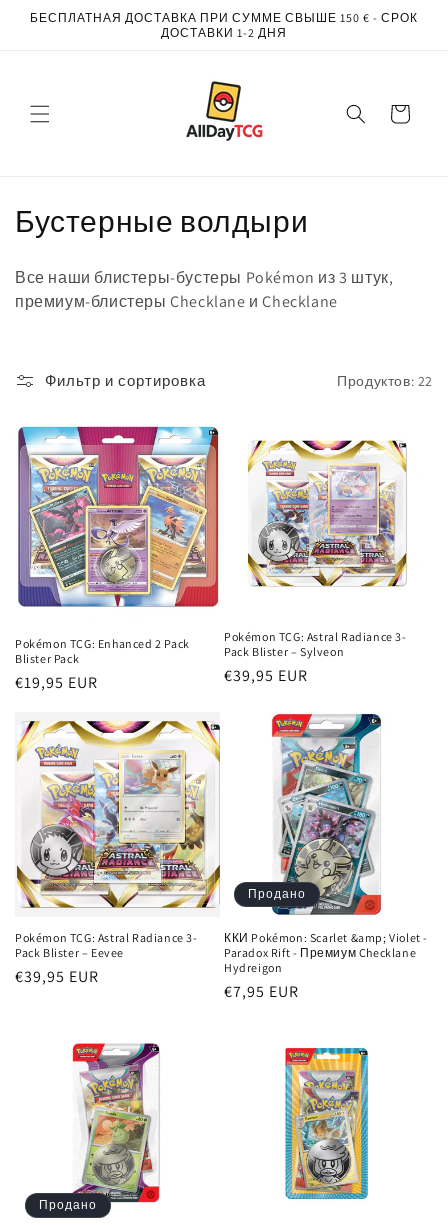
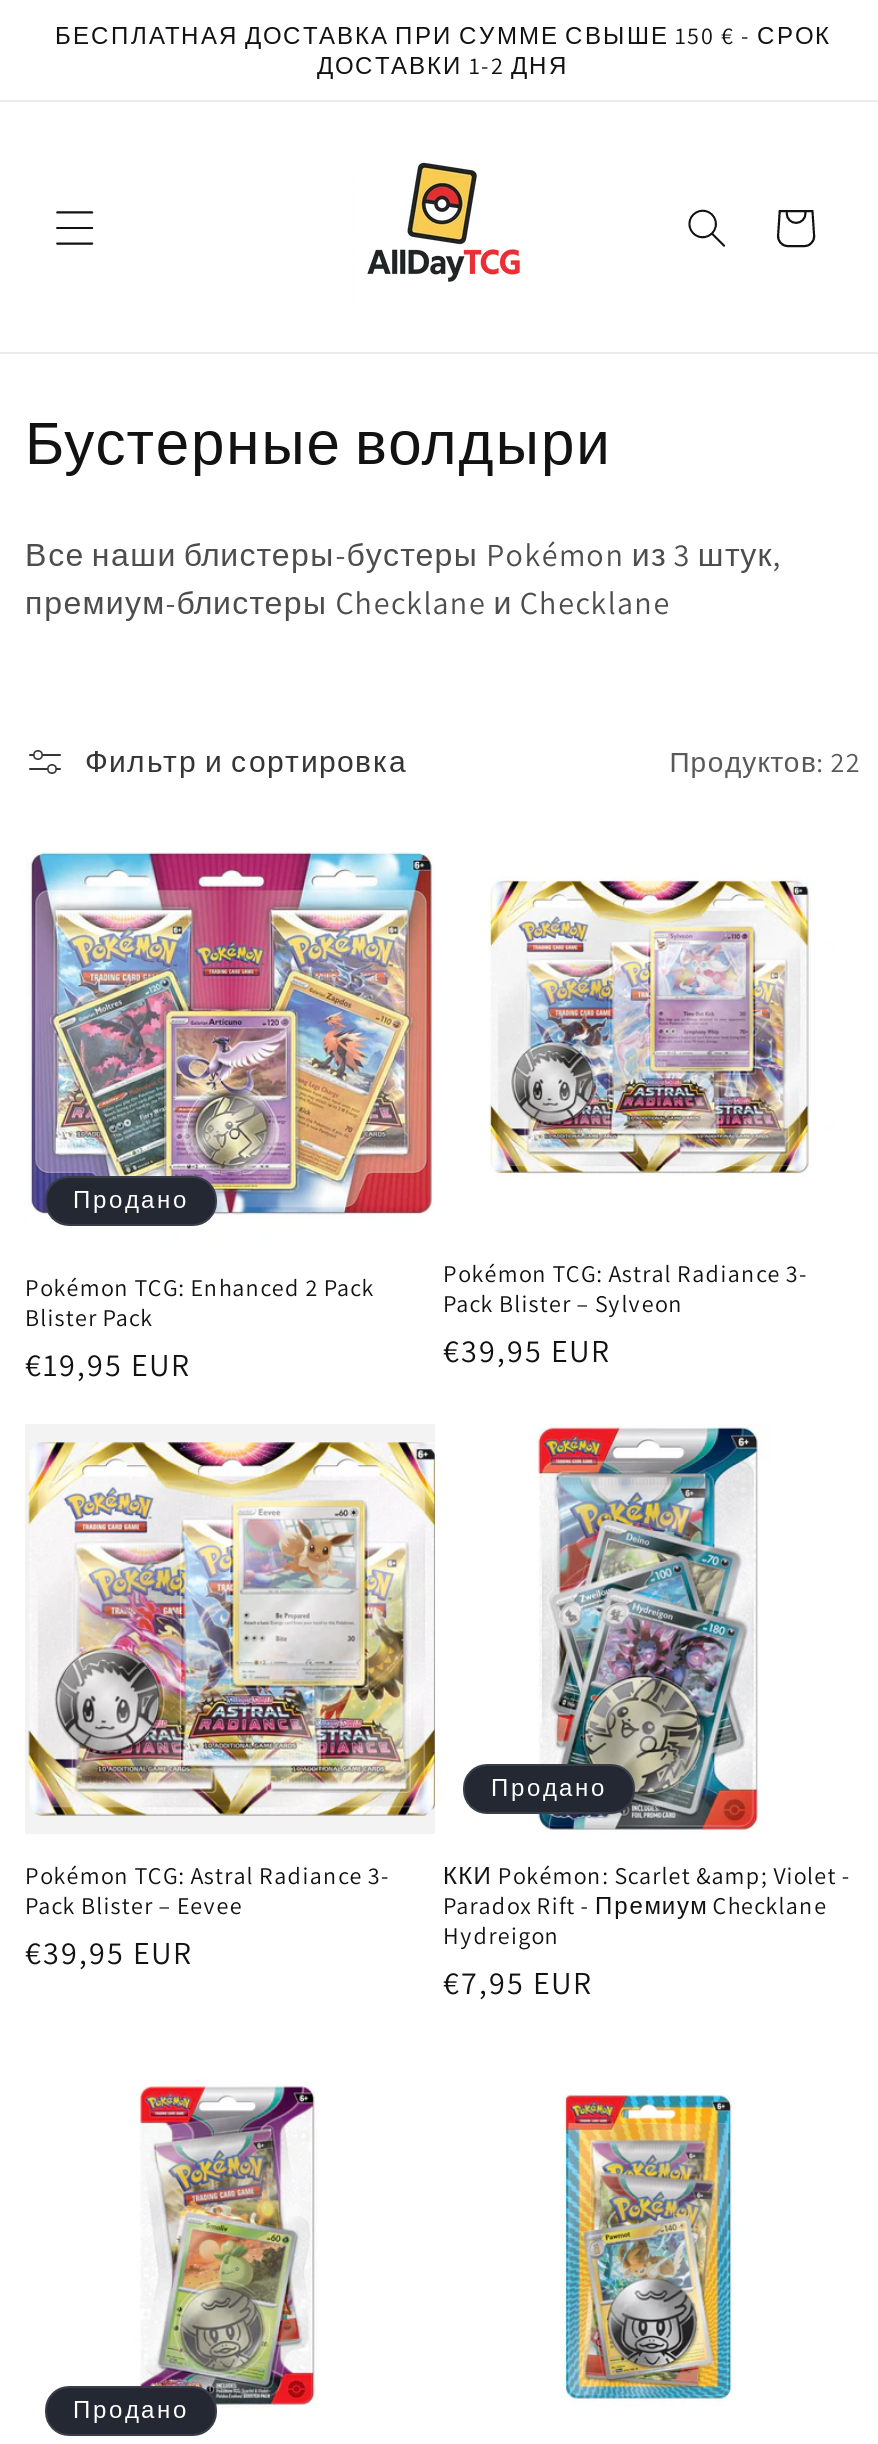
+ Продано
